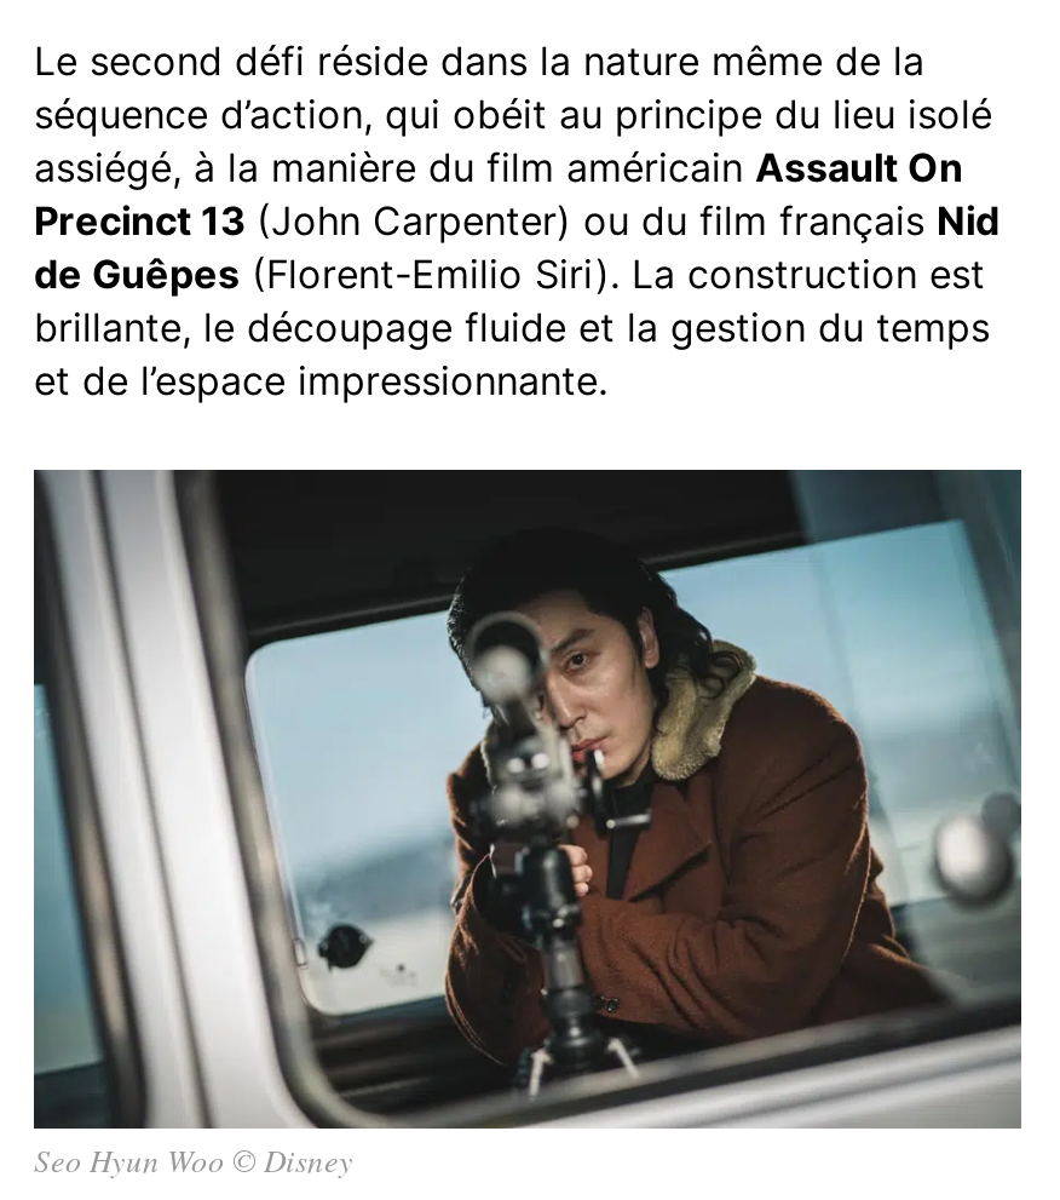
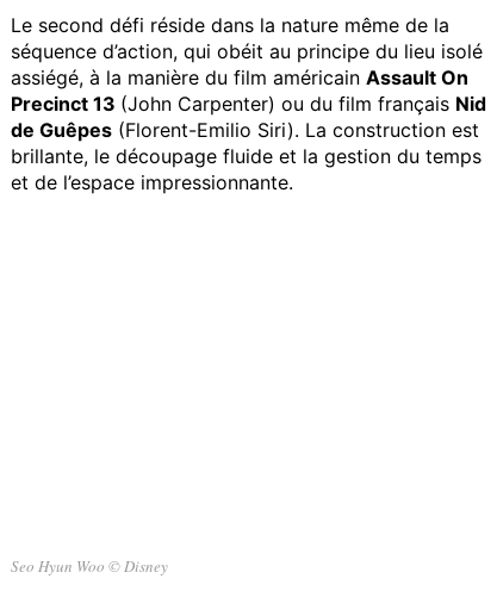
- [image]
